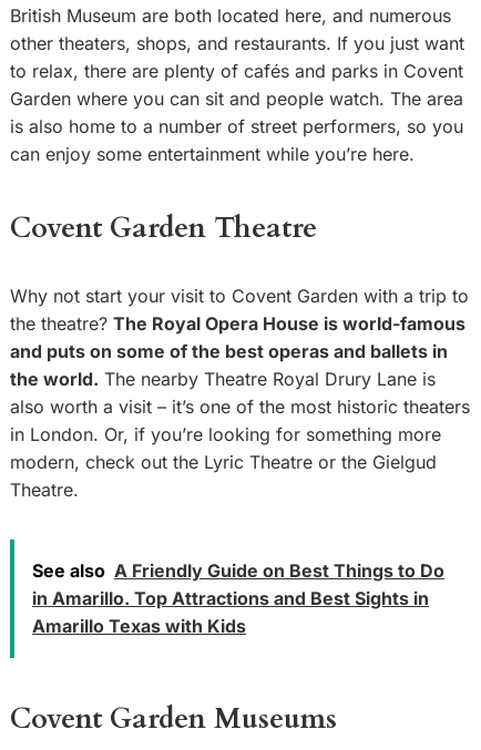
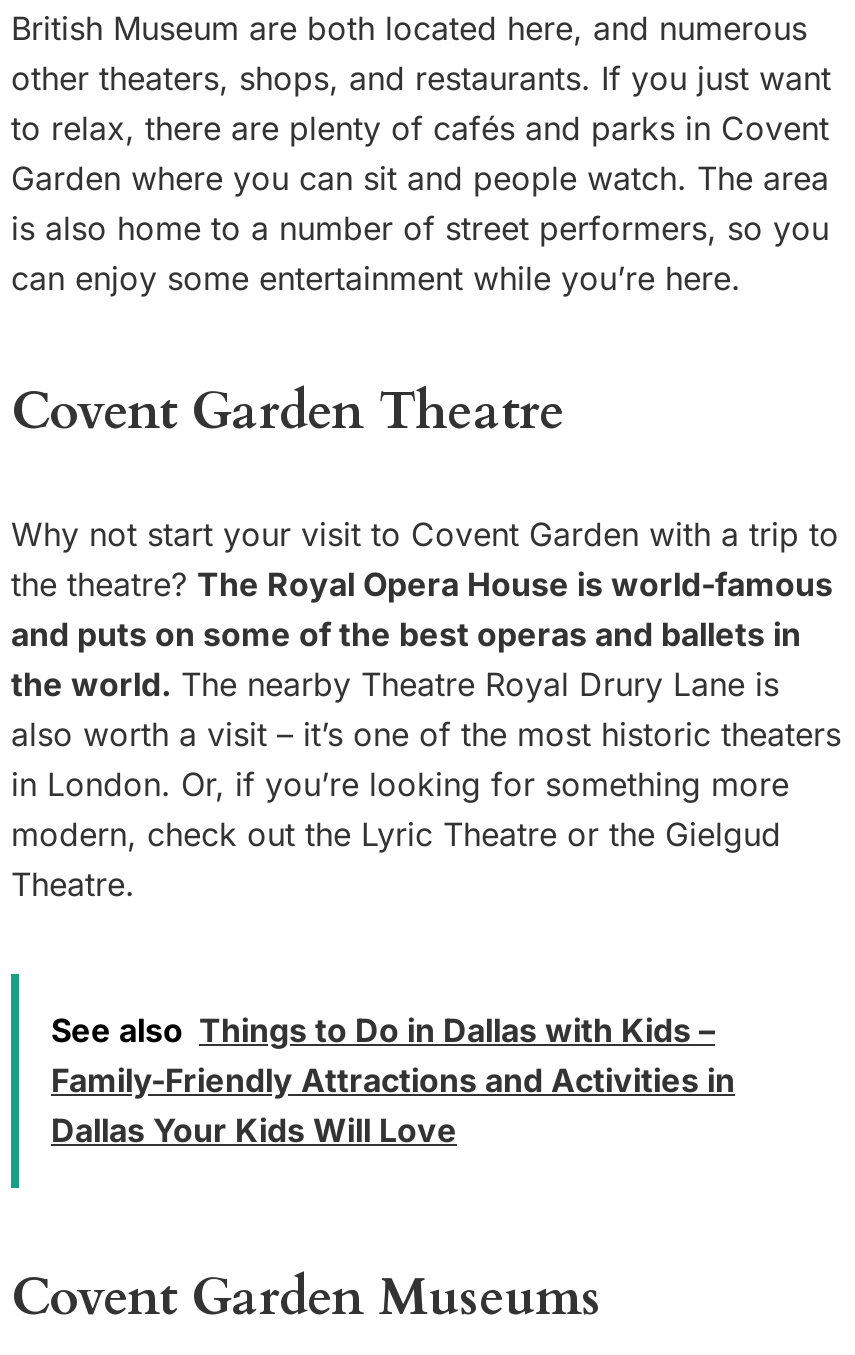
- See also A Friendly Guide on Best Things to Do
- in Amarillo. Top Attractions and Best Sights in
- Amarillo Texas with Kids
+ See also Things to Do in Dallas with Kids –
+ Family-Friendly Attractions and Activities in
+ Dallas Your Kids Will Love
